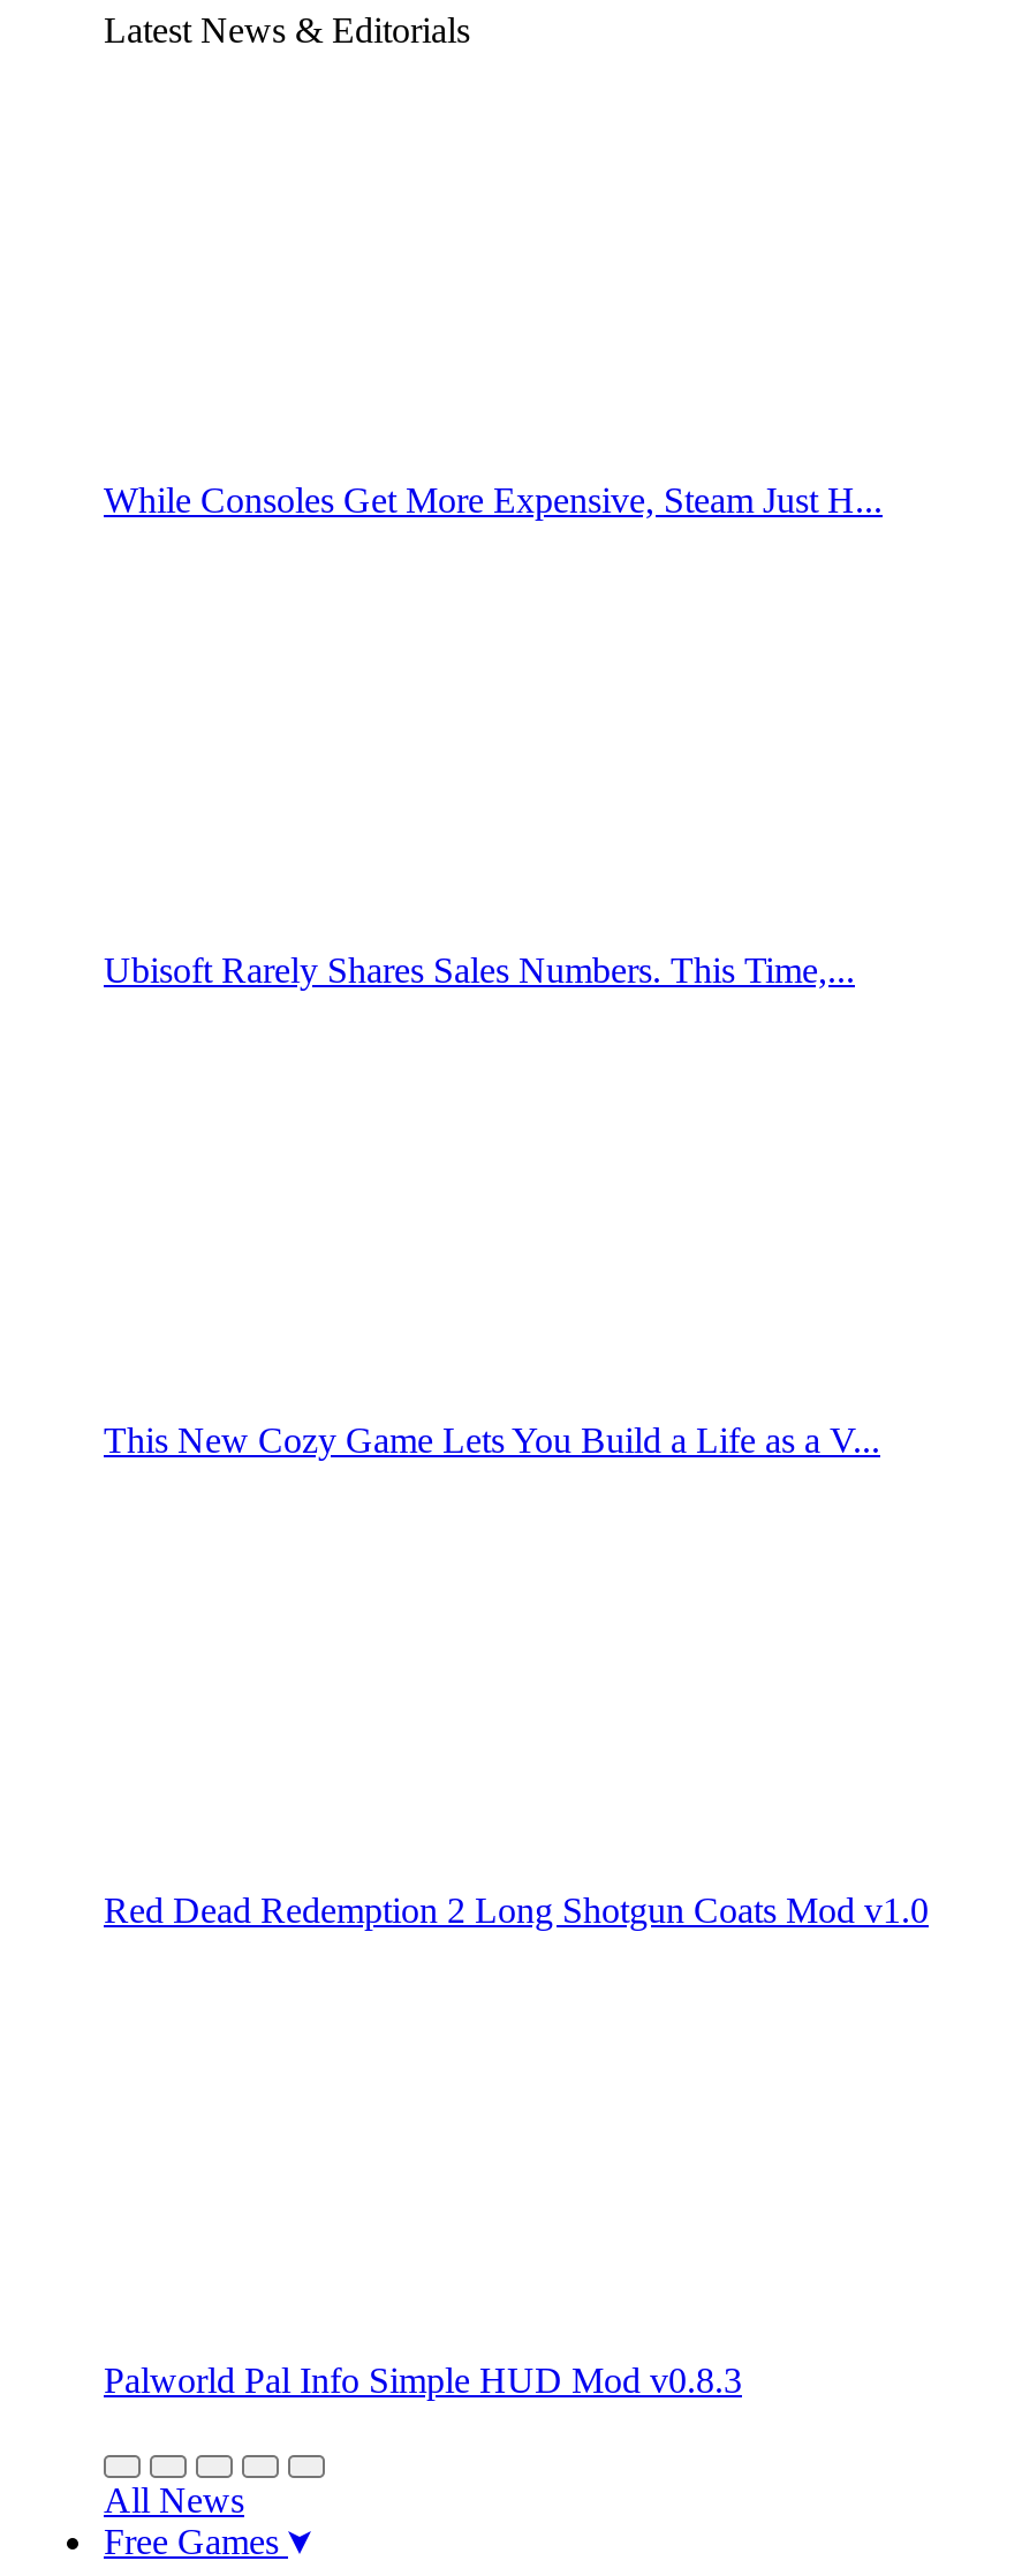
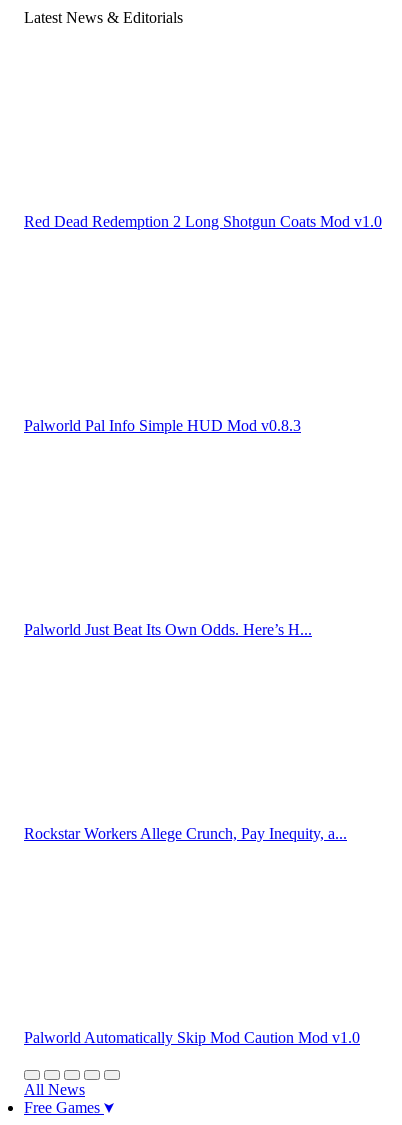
- While Consoles Get More Expensive, Steam Just H...

- Ubisoft Rarely Shares Sales Numbers. This Time,...

- This New Cozy Game Lets You Build a Life as a V...

moved up: Red Dead Redemption 2 Long Shotgun Coats Mod v1.0 | Palworld Pal Info Simple HUD Mod v0.8.3

+ Palworld Just Beat Its Own Odds. Here’s H...

+ Rockstar Workers Allege Crunch, Pay Inequity, a...

+ Palworld Automatically Skip Mod Caution Mod v1.0
